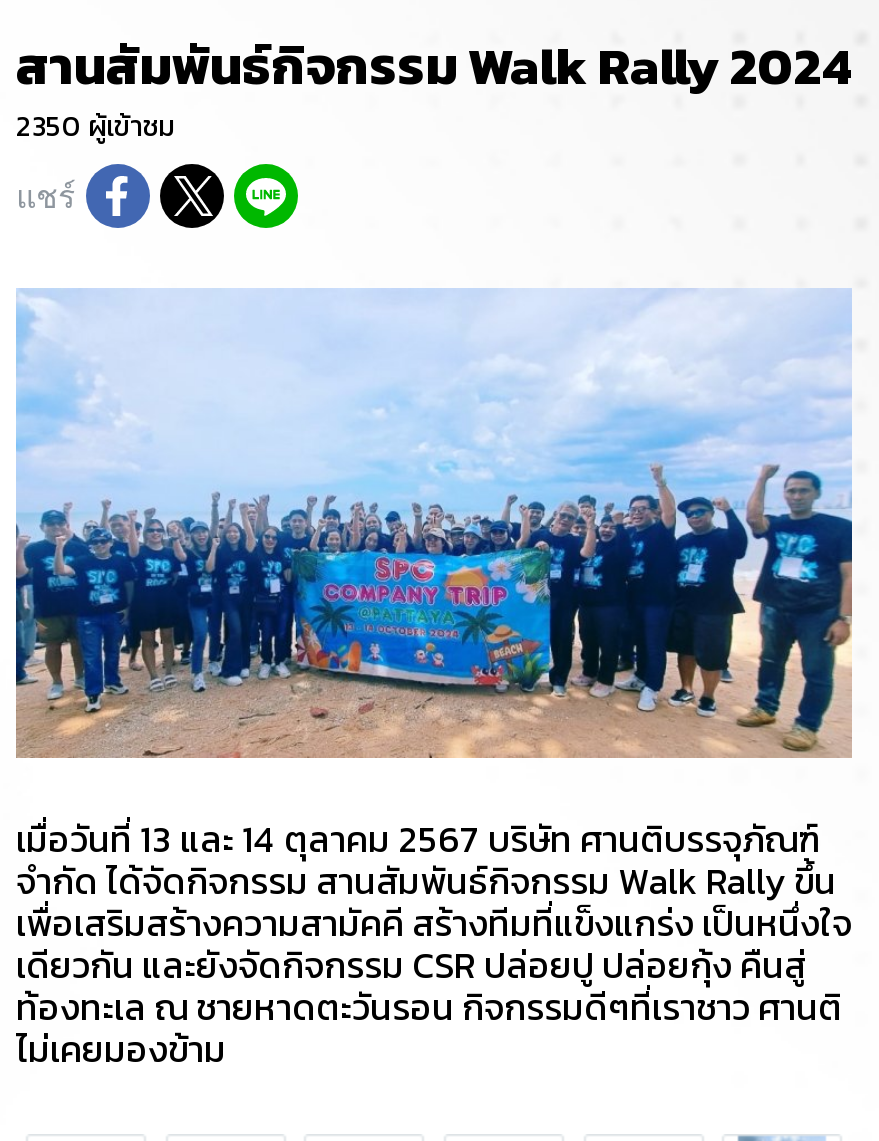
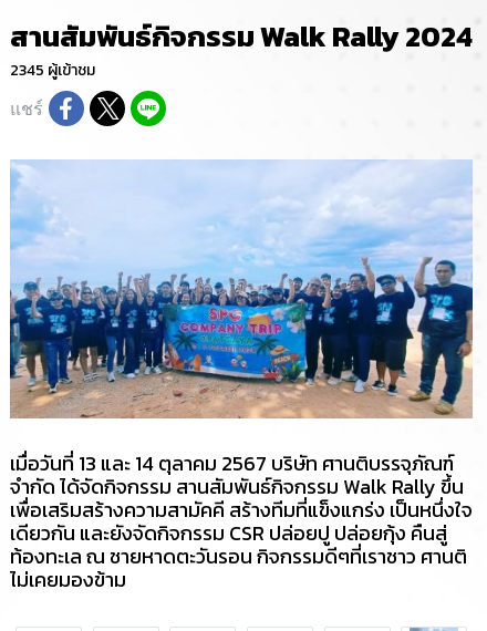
- 2350 ผู้เข้าชม
+ 2345 ผู้เข้าชม
